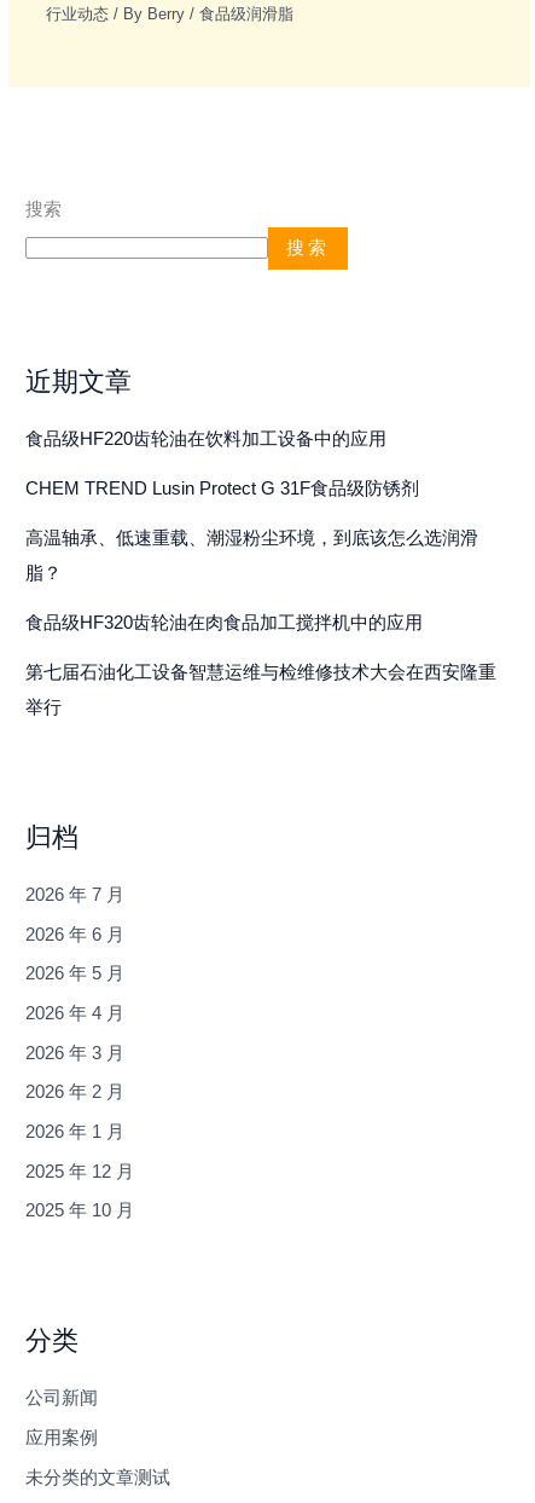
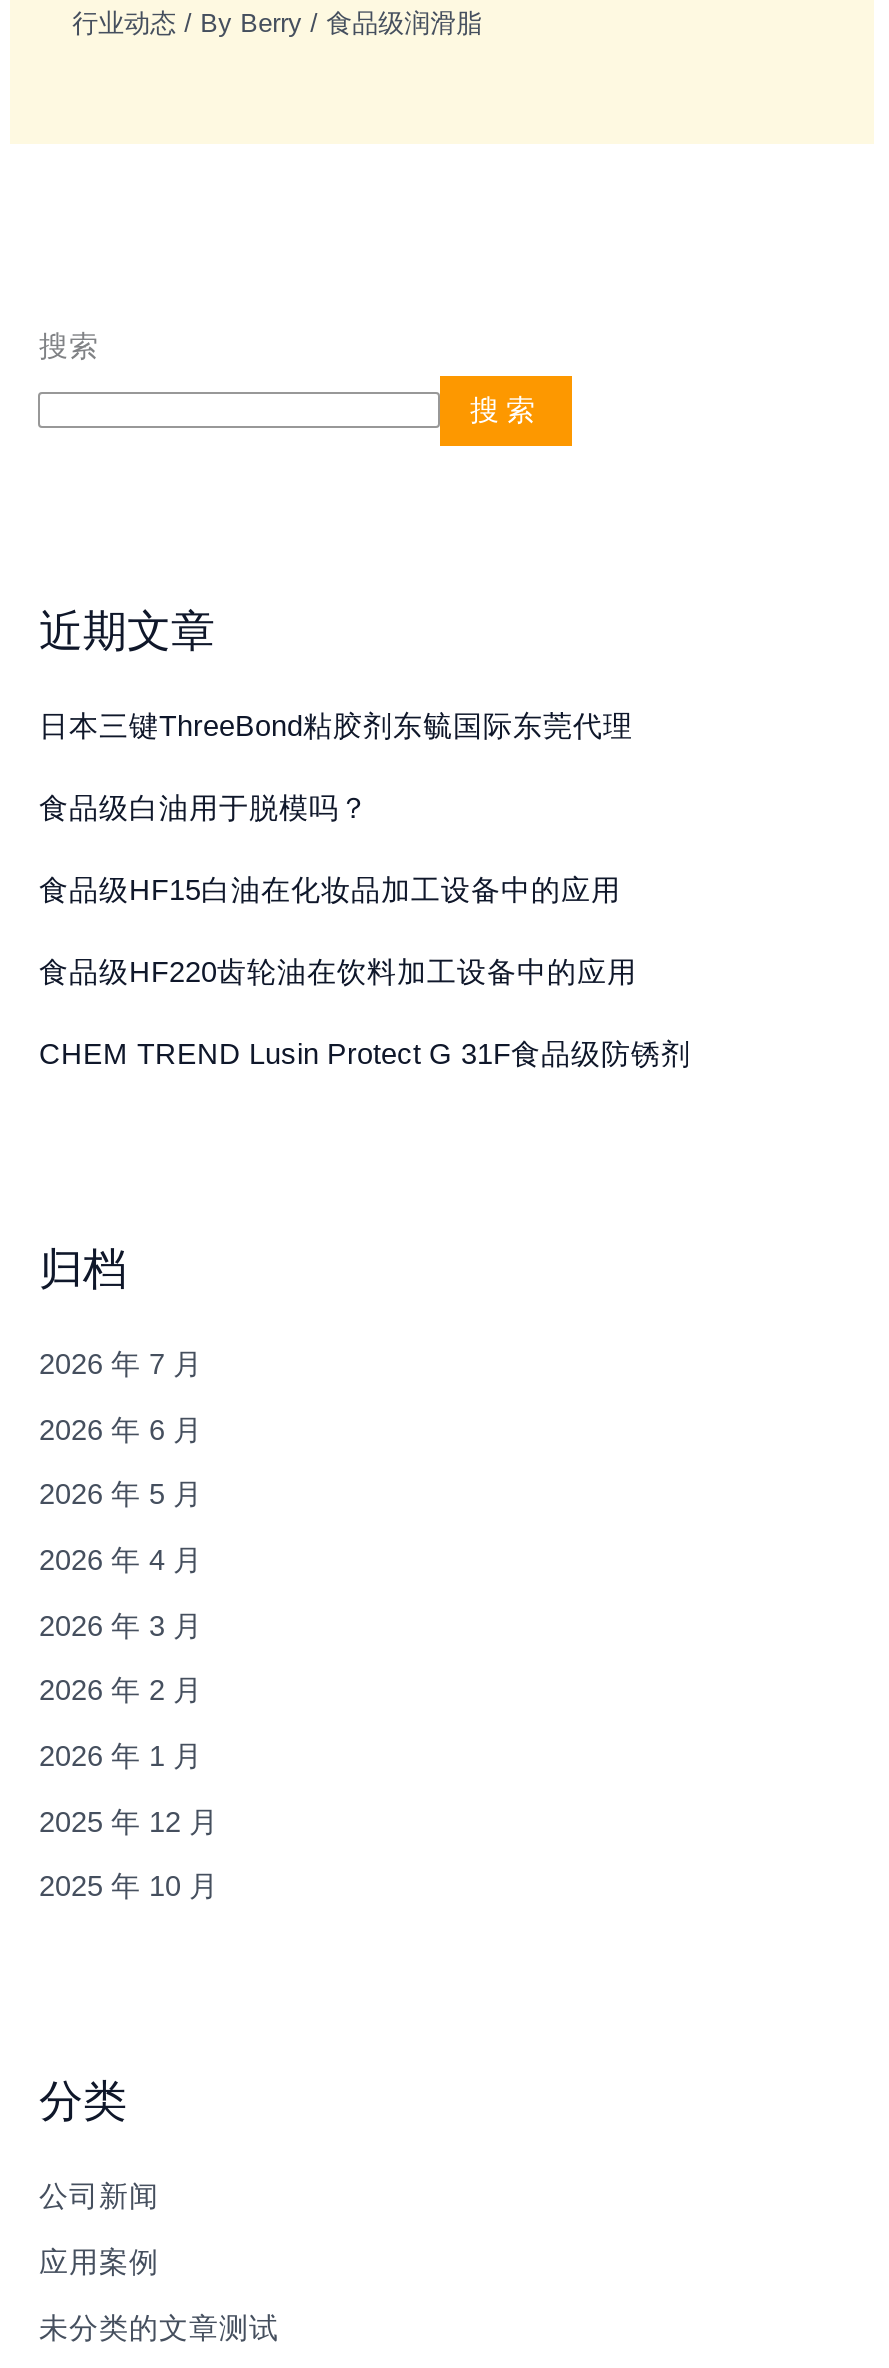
+ 日本三键ThreeBond粘胶剂东毓国际东莞代理
+ 食品级白油用于脱模吗？
+ 食品级HF15白油在化妆品加工设备中的应用

moved down: 食品级HF220齿轮油在饮料加工设备中的应用 | CHEM TREND Lusin Protect G 31F食品级防锈剂

- 高温轴承、低速重载、潮湿粉尘环境，到底该怎么选润滑
- 脂？
- 食品级HF320齿轮油在肉食品加工搅拌机中的应用
- 第七届石油化工设备智慧运维与检维修技术大会在西安隆重
- 举行
